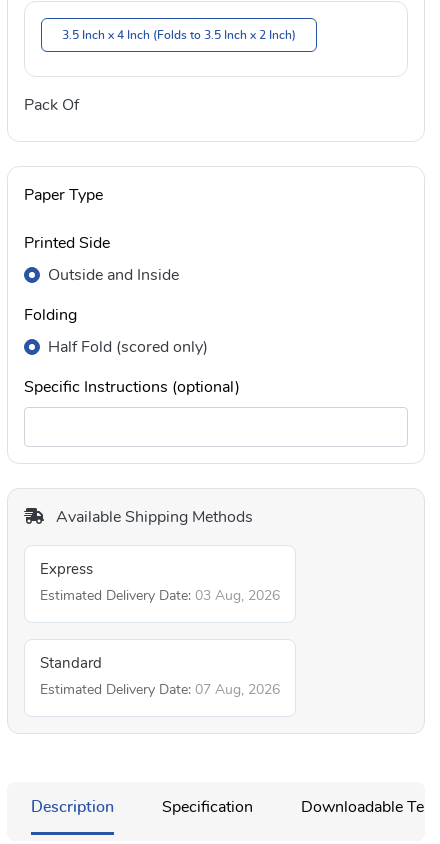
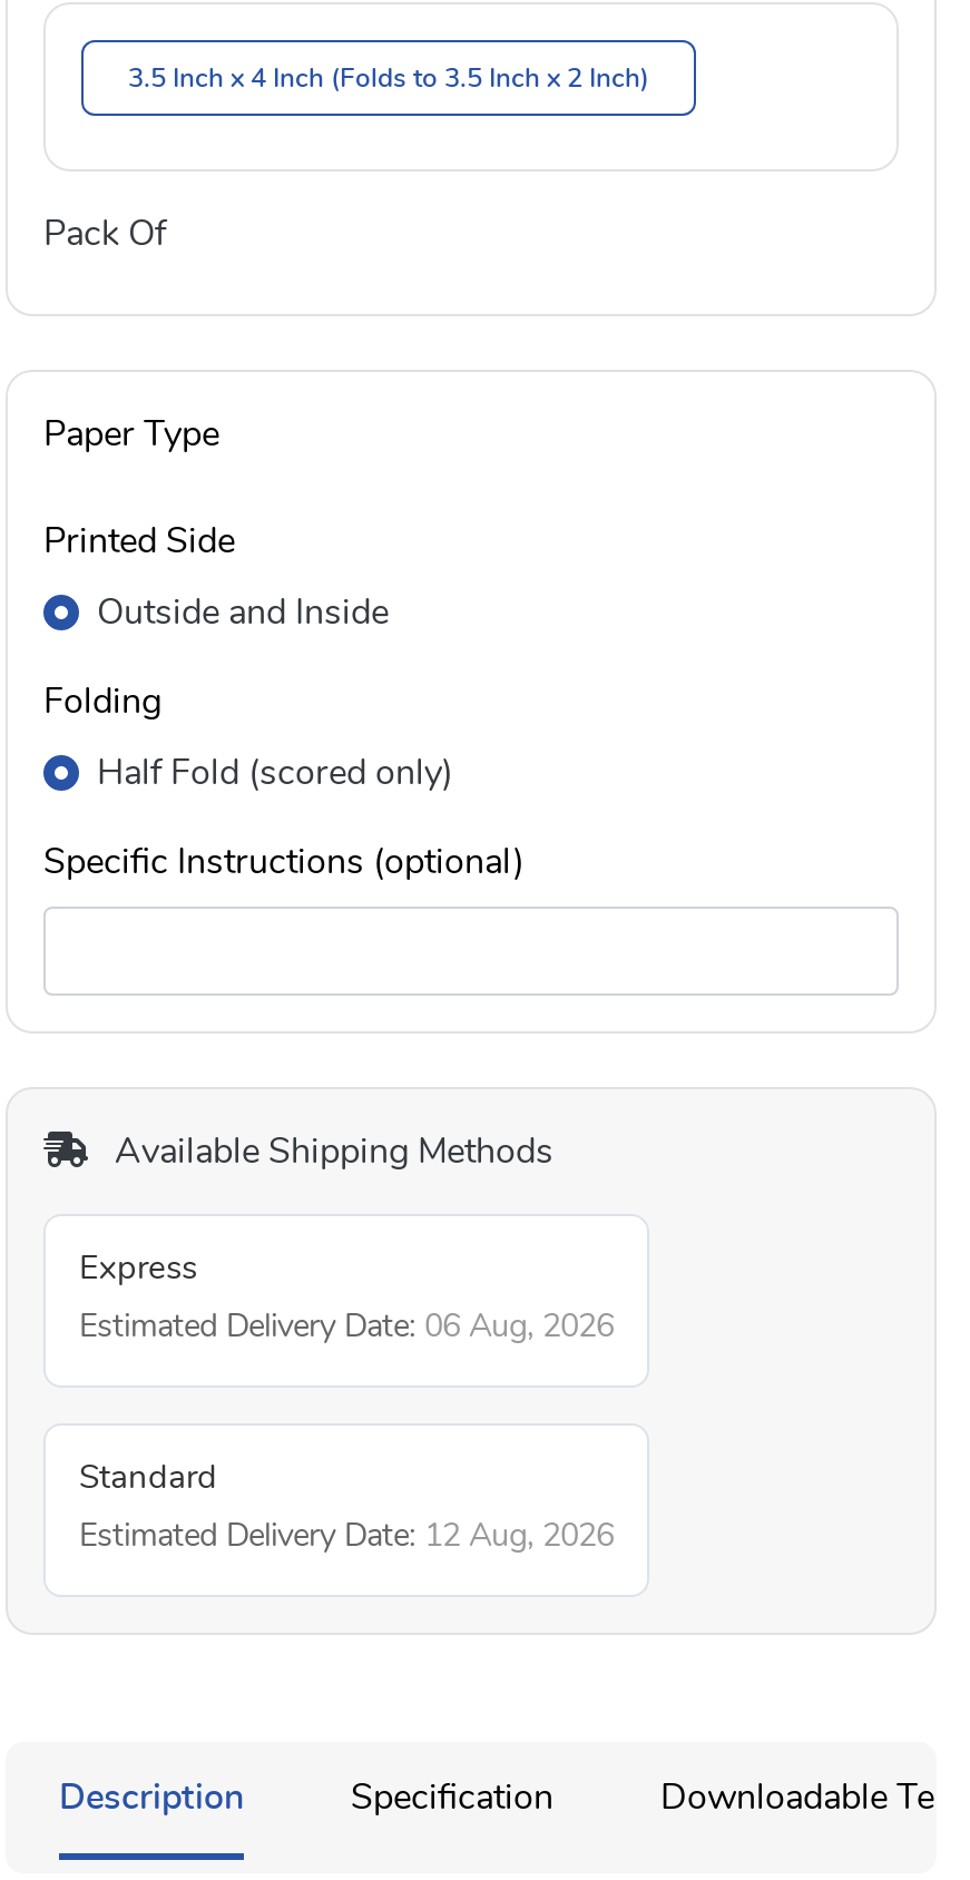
- Estimated Delivery Date: 03 Aug, 2026
+ Estimated Delivery Date: 06 Aug, 2026

- Estimated Delivery Date: 07 Aug, 2026
+ Estimated Delivery Date: 12 Aug, 2026
